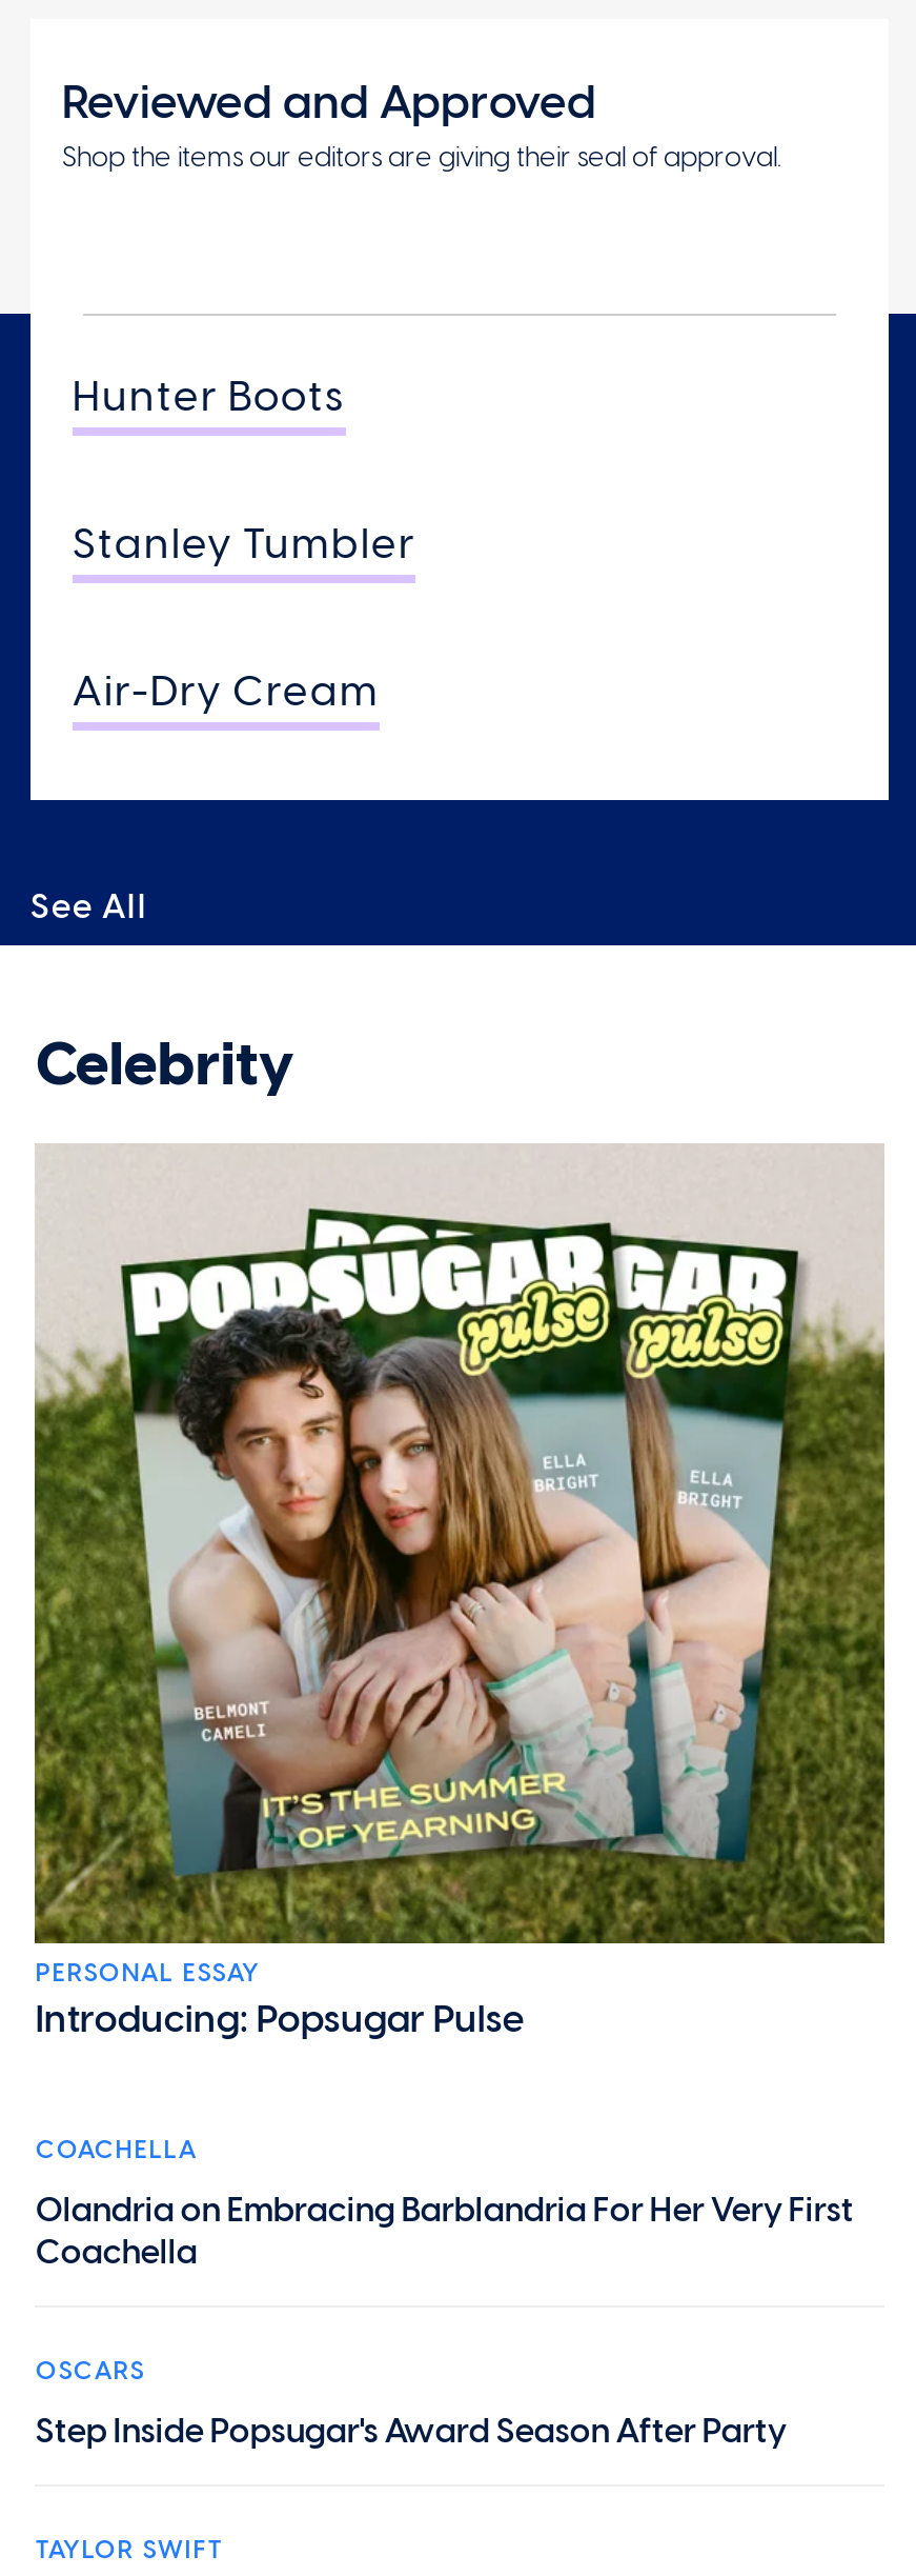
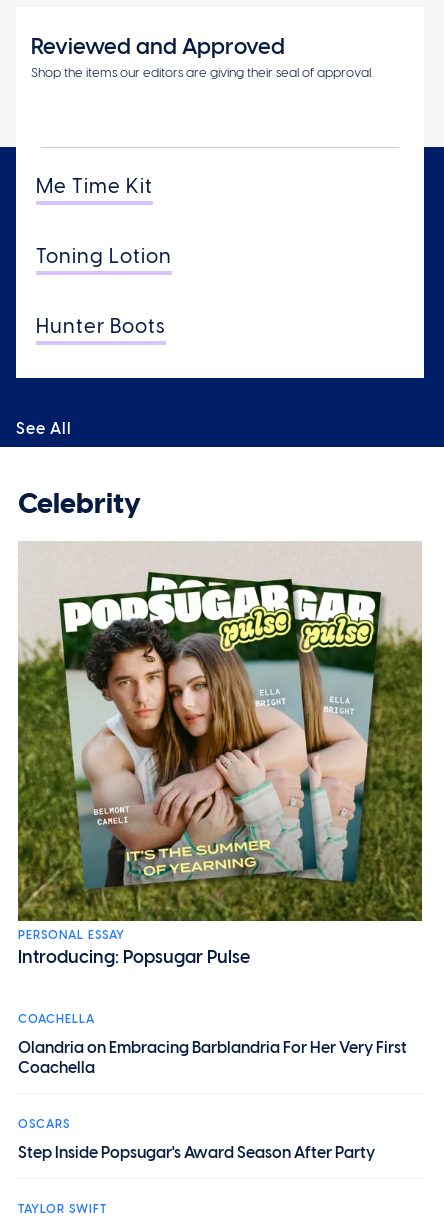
+ Me Time Kit
+ Toning Lotion

moved down: Hunter Boots

- Stanley Tumbler
- Air-Dry Cream
